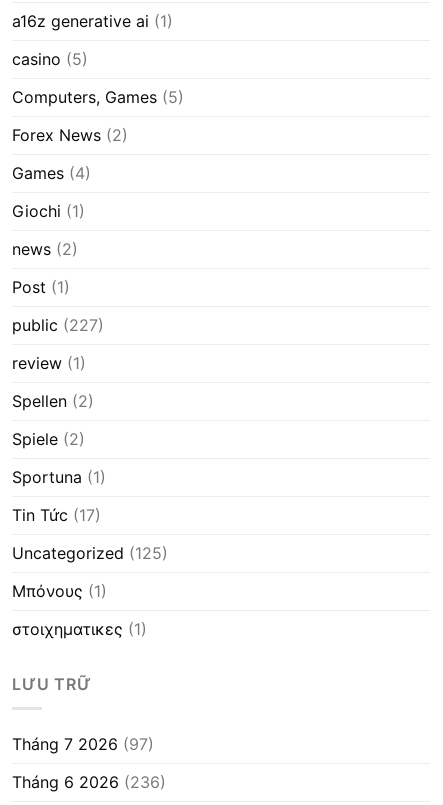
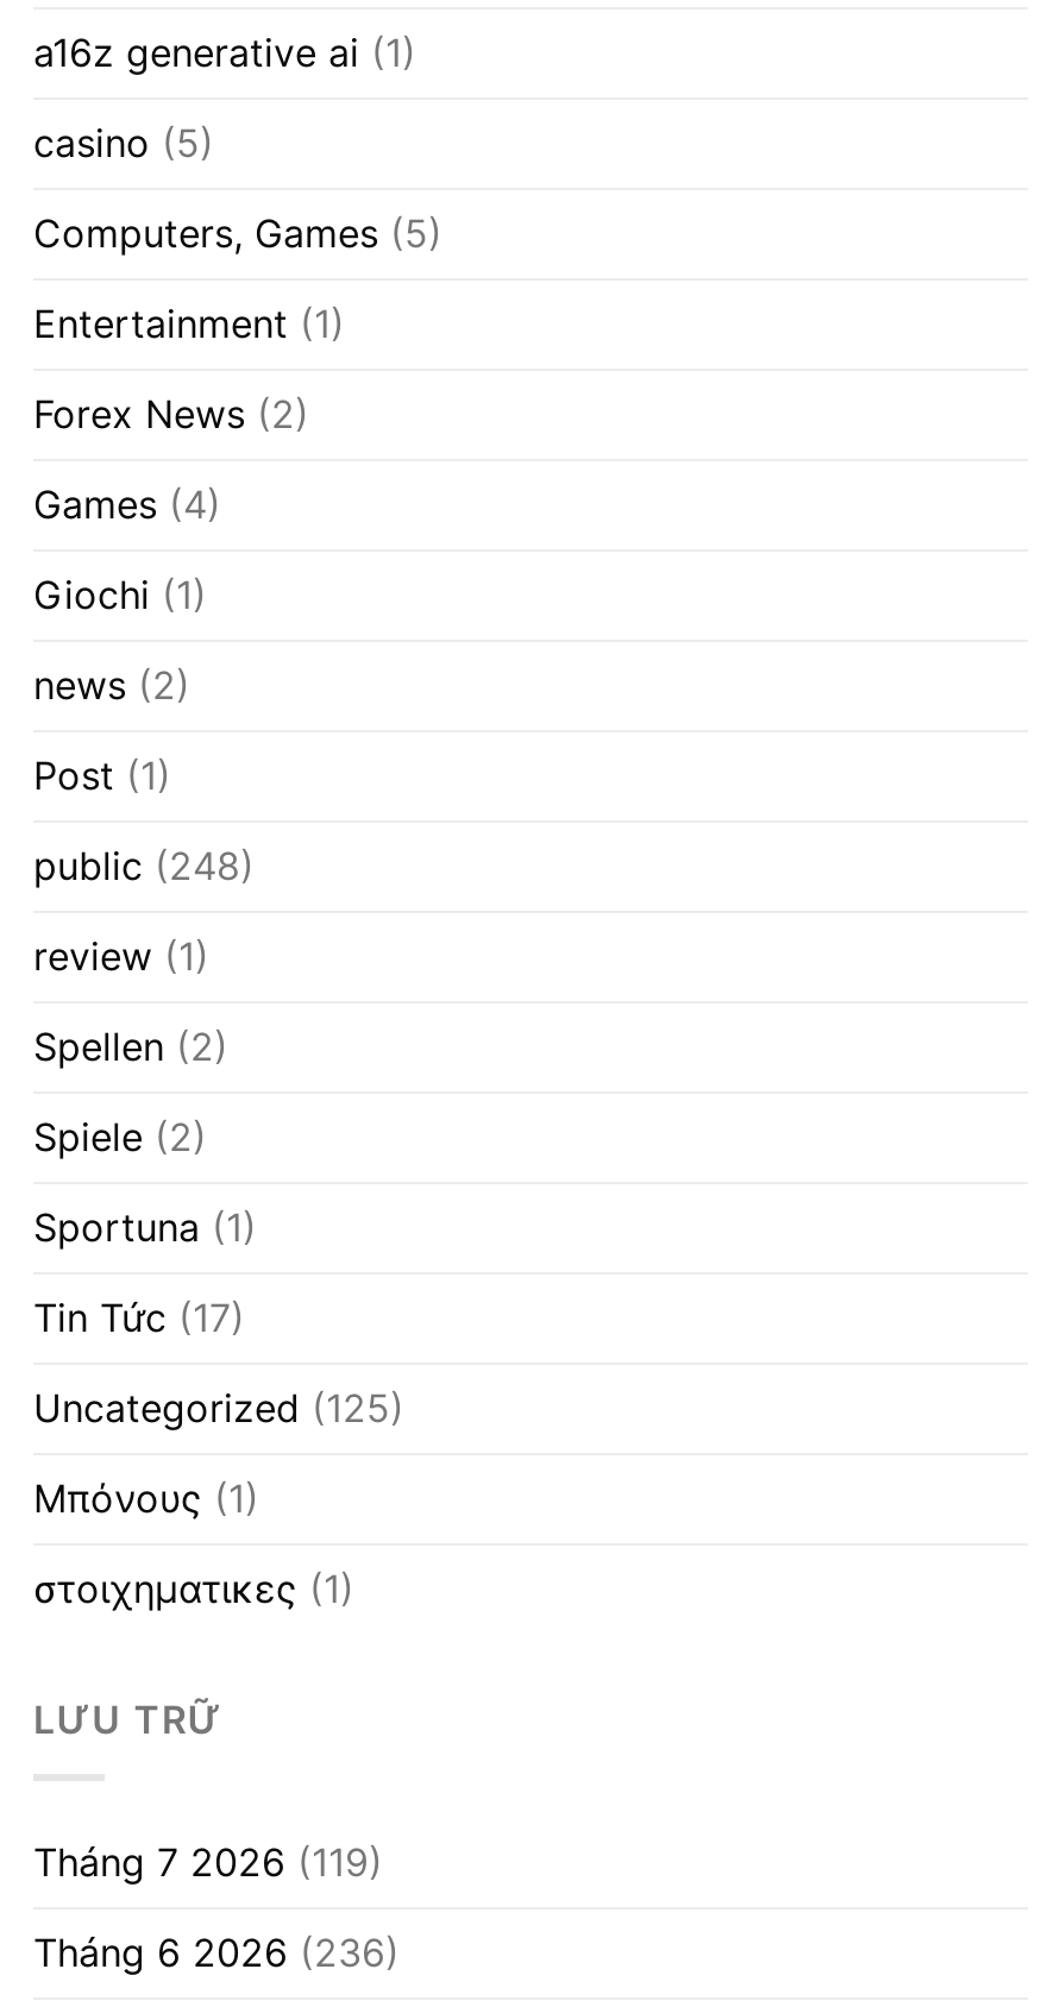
+ Entertainment (1)

- public (227)
+ public (248)

- Tháng 7 2026 (97)
+ Tháng 7 2026 (119)
